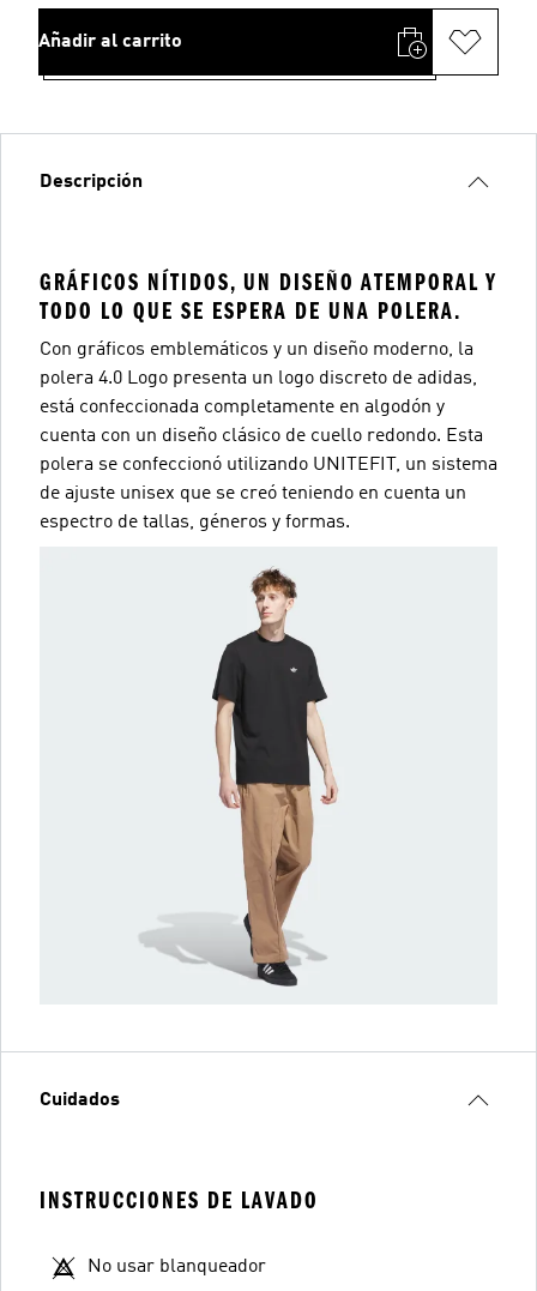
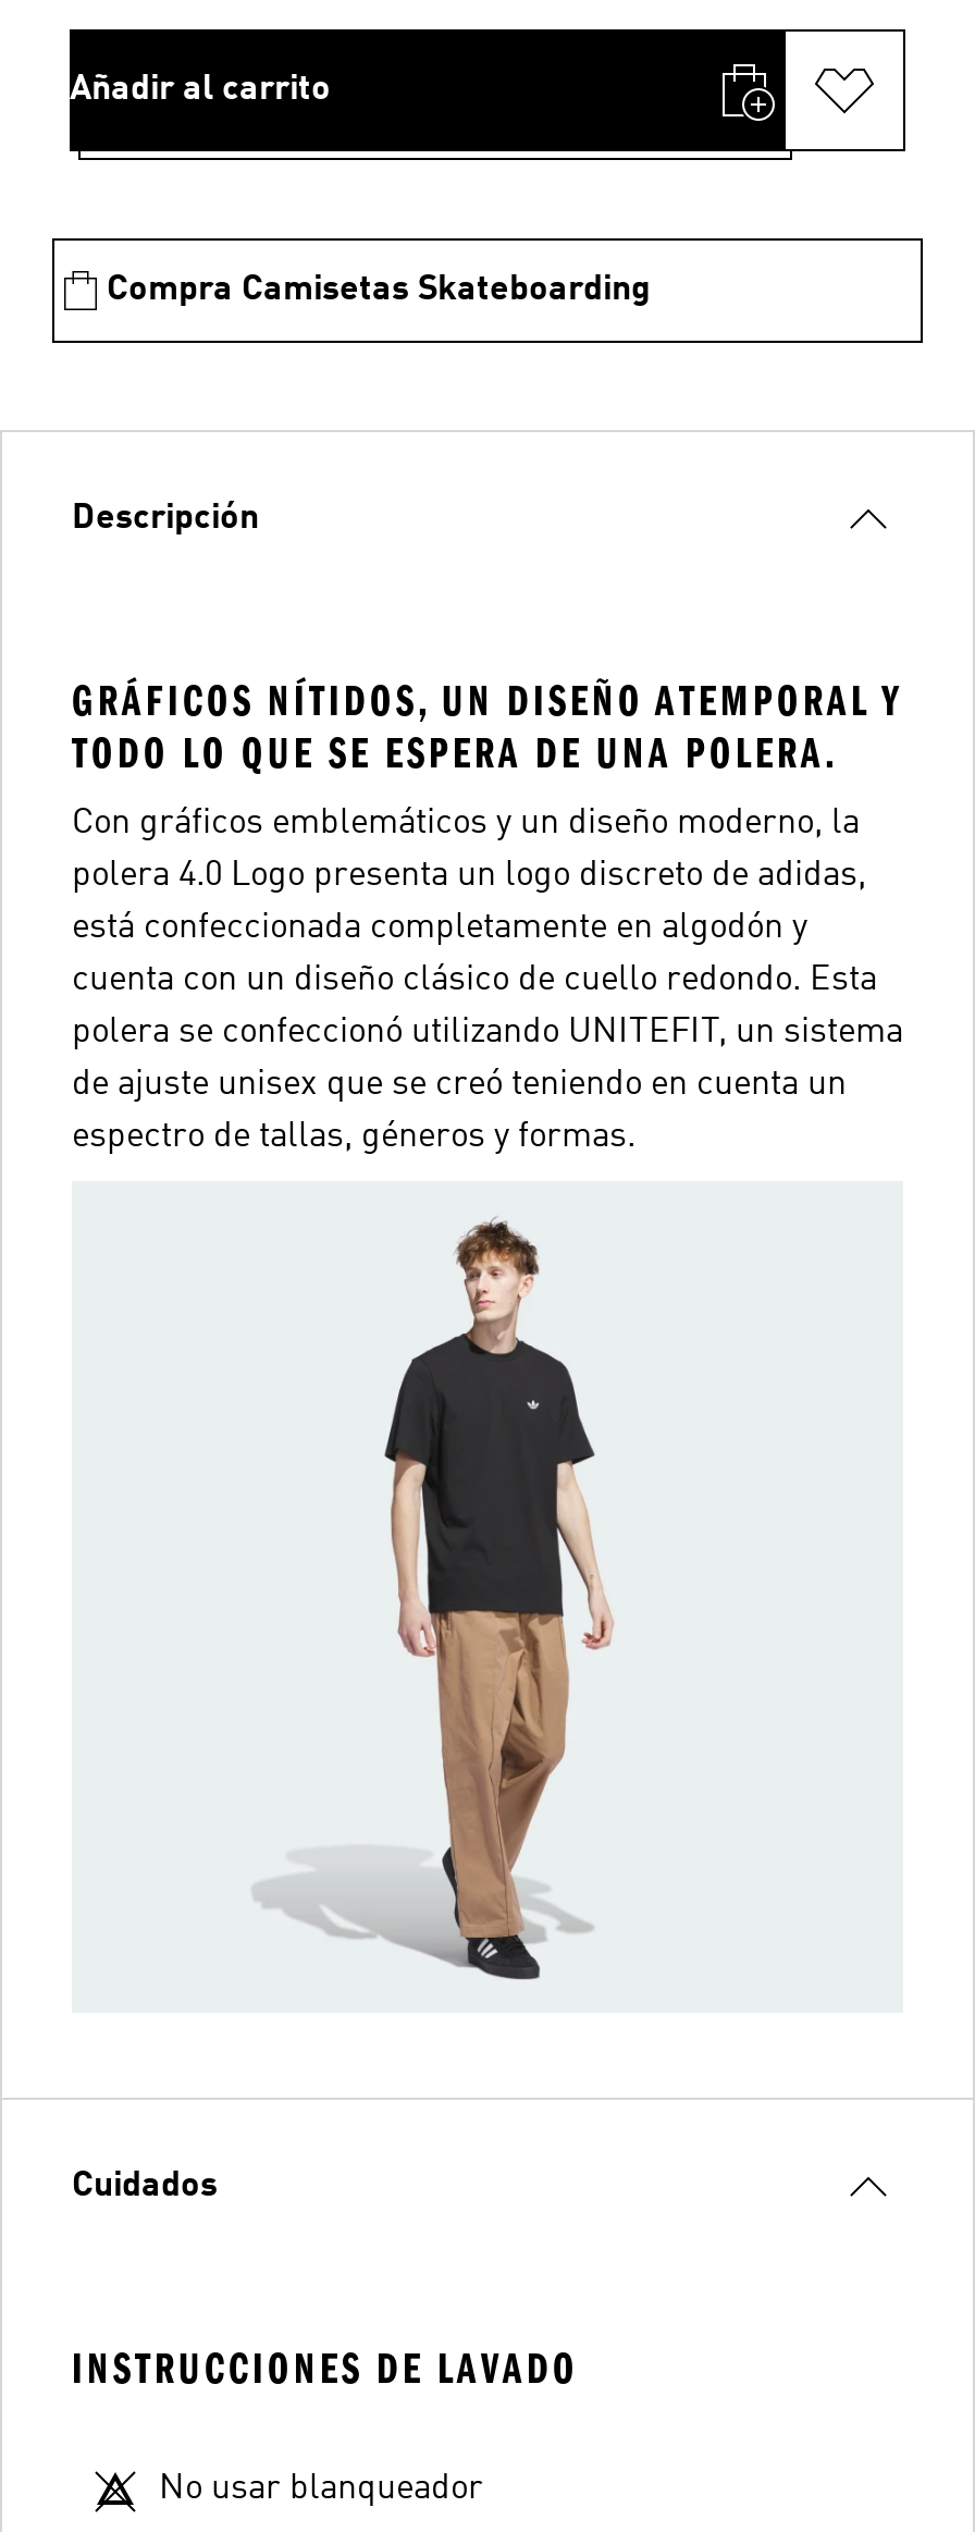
+ Compra Camisetas Skateboarding
